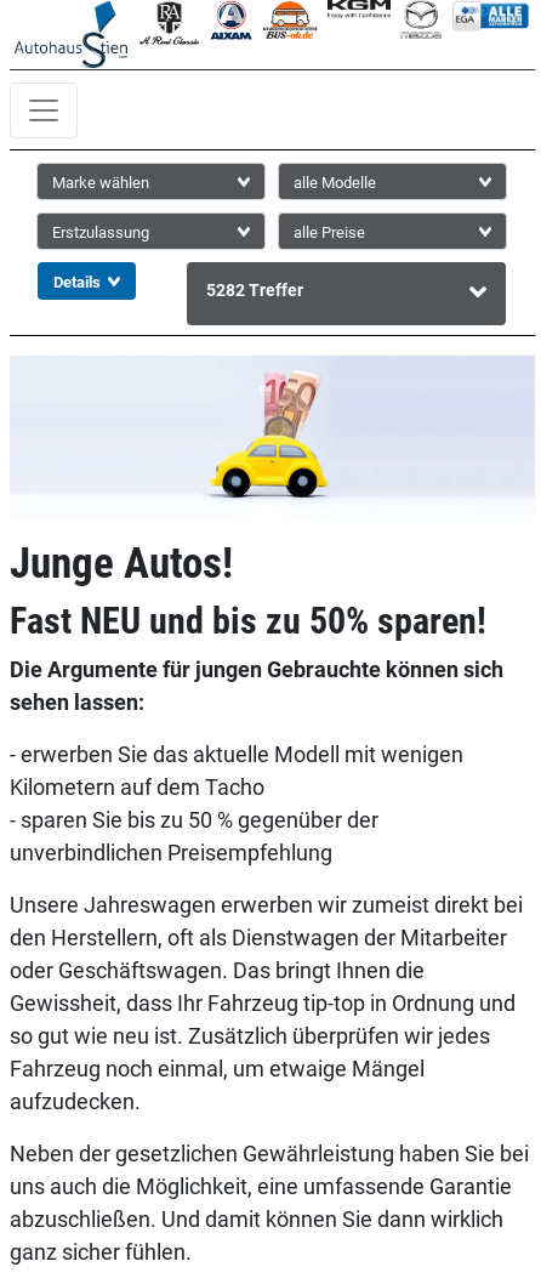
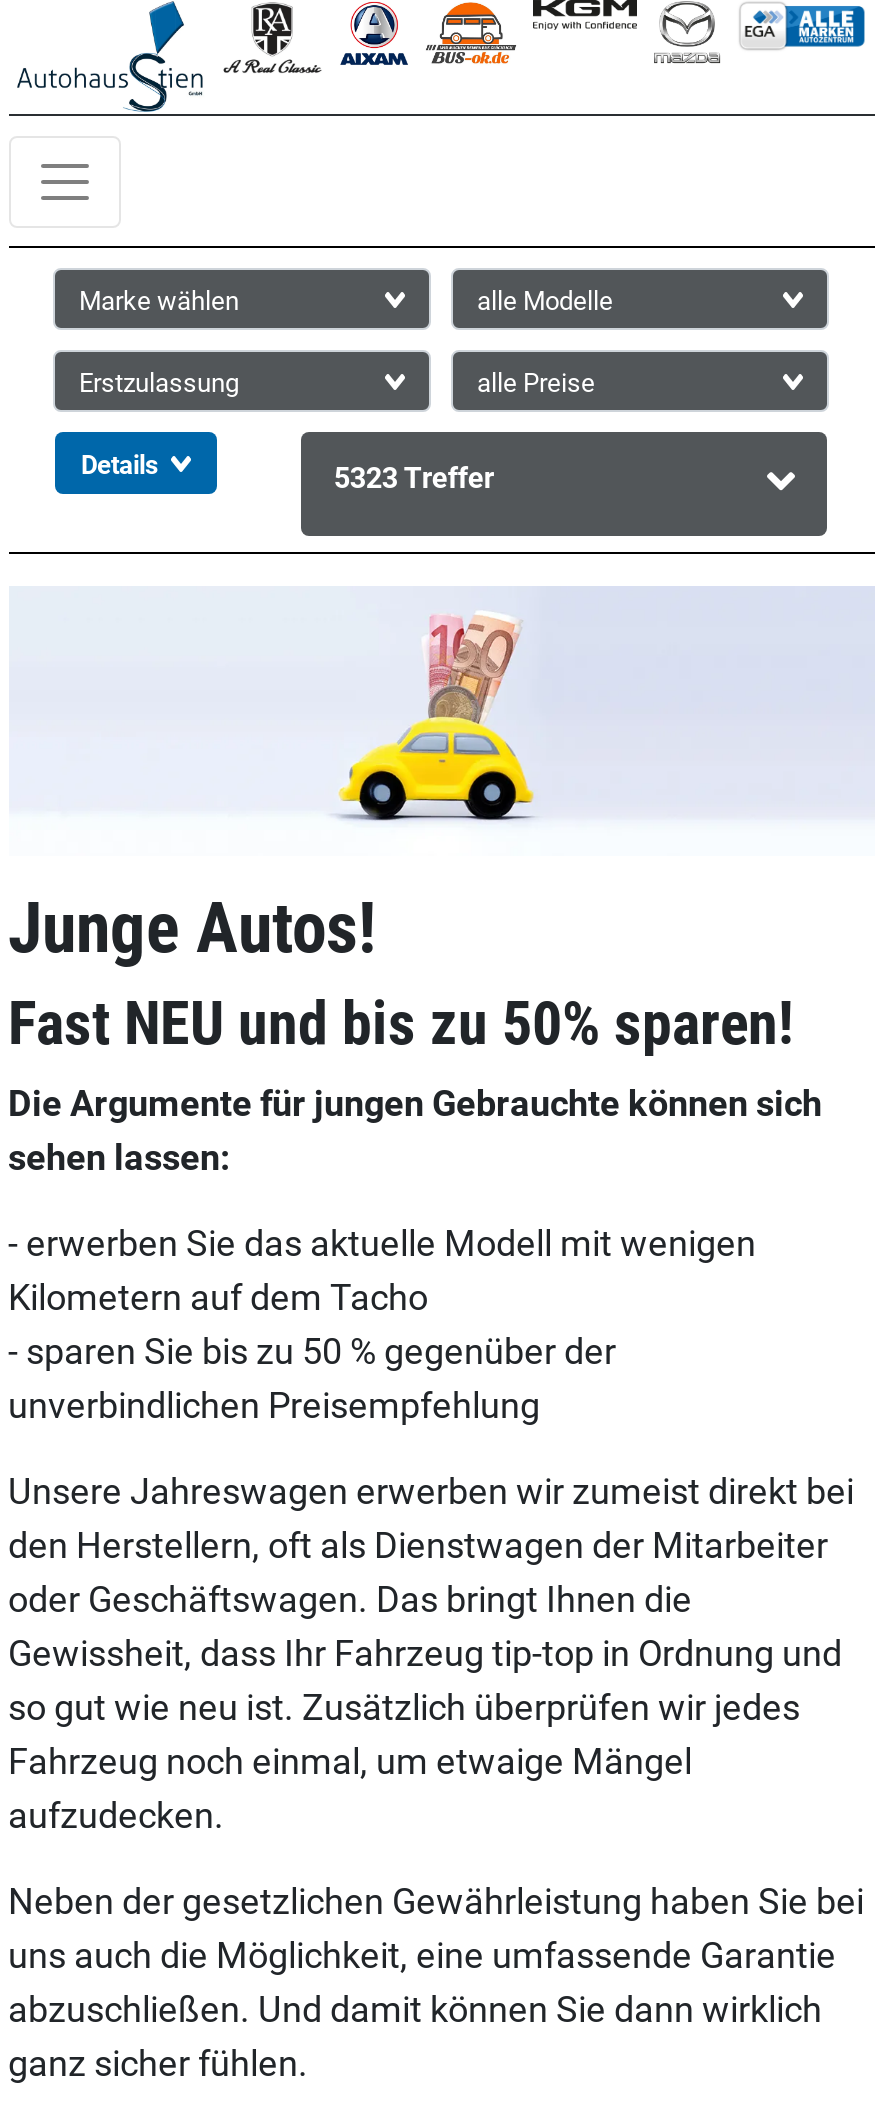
- 5282 Treffer
+ 5323 Treffer
